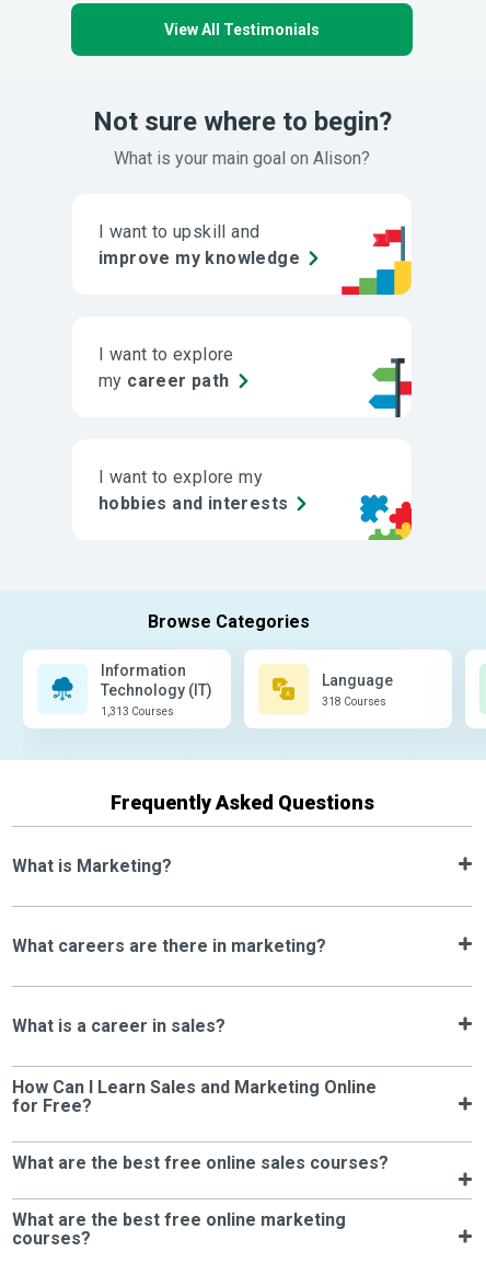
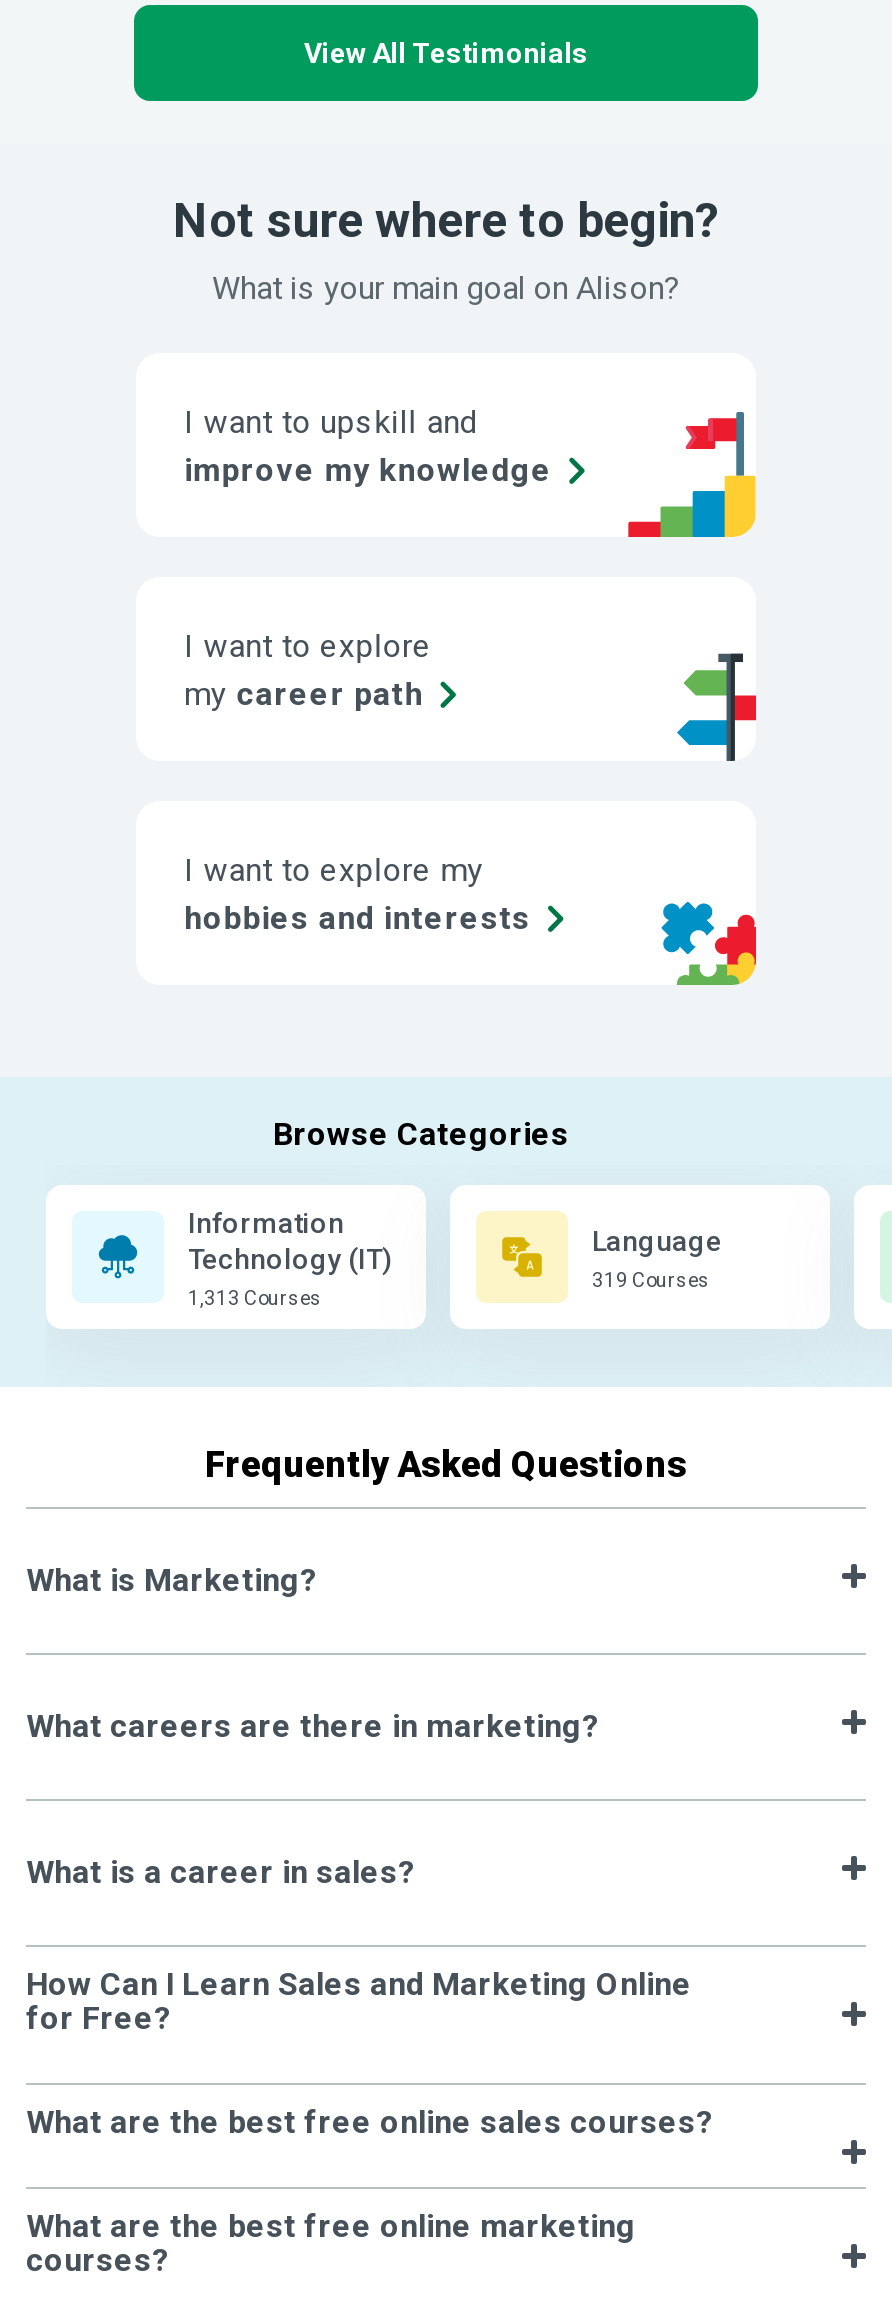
- 318 Courses
+ 319 Courses
